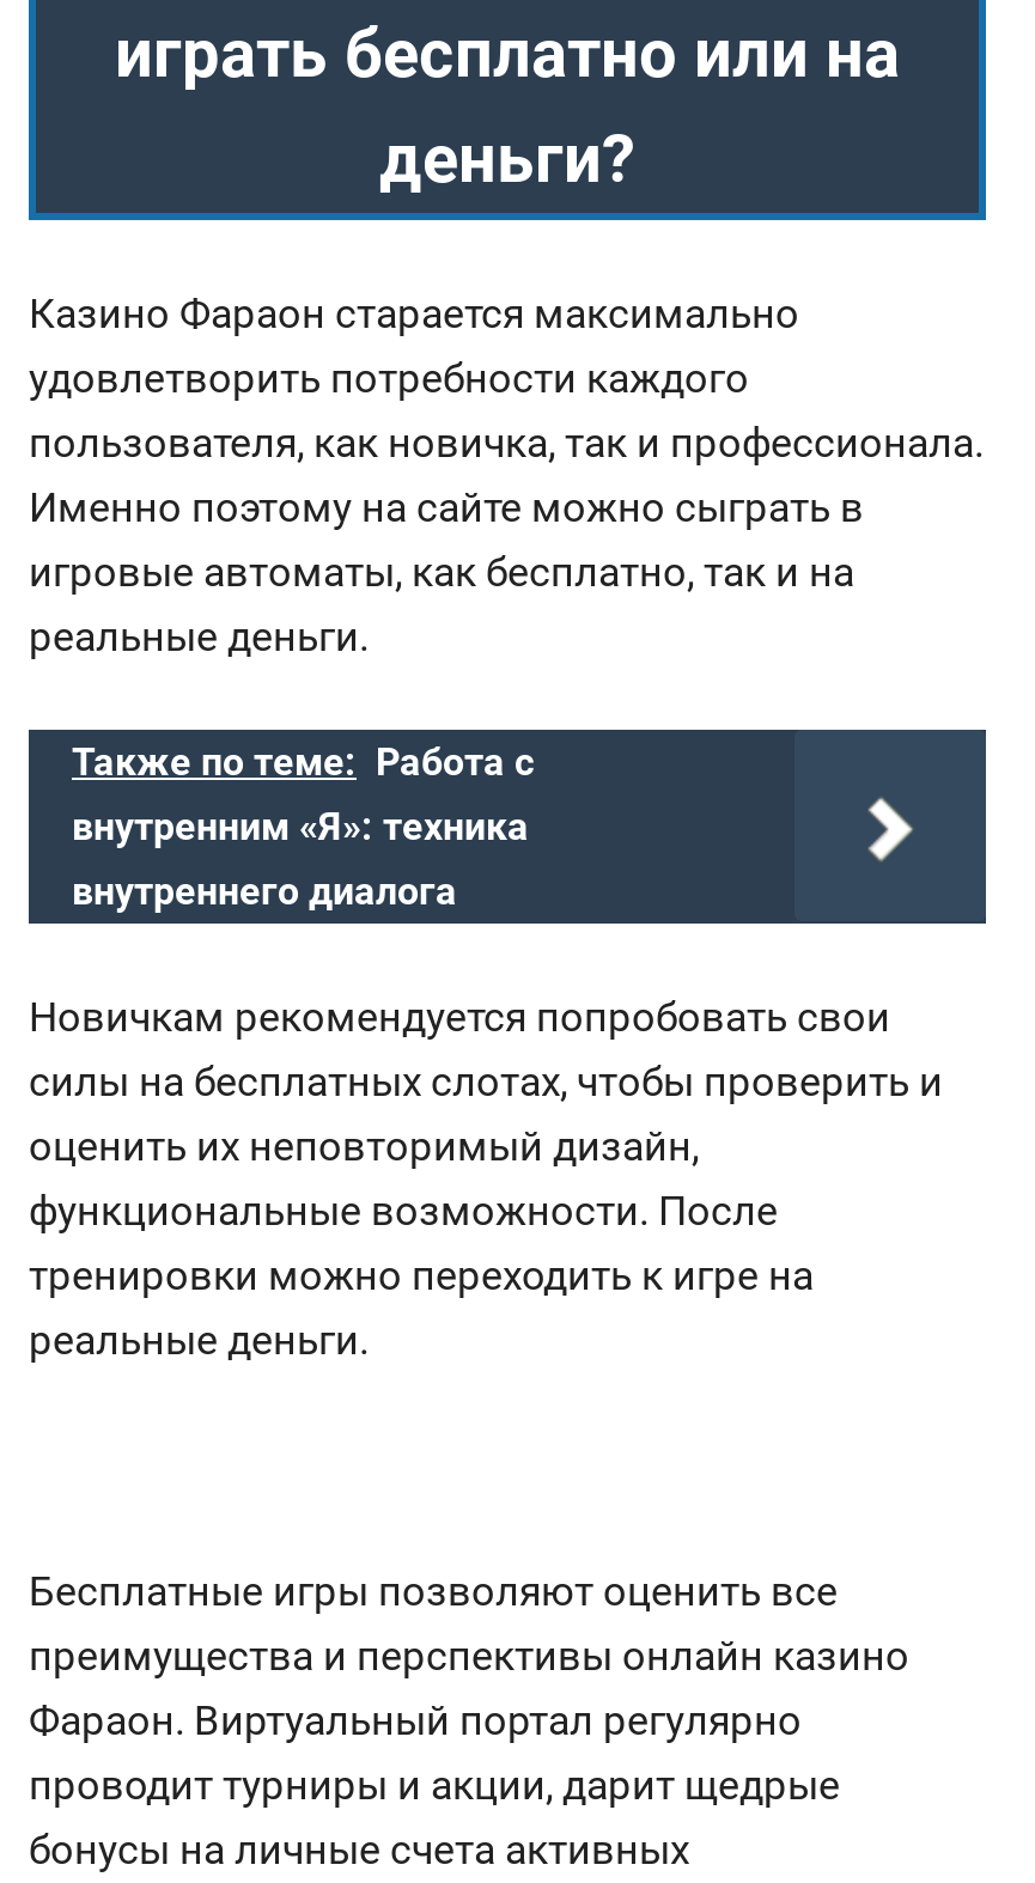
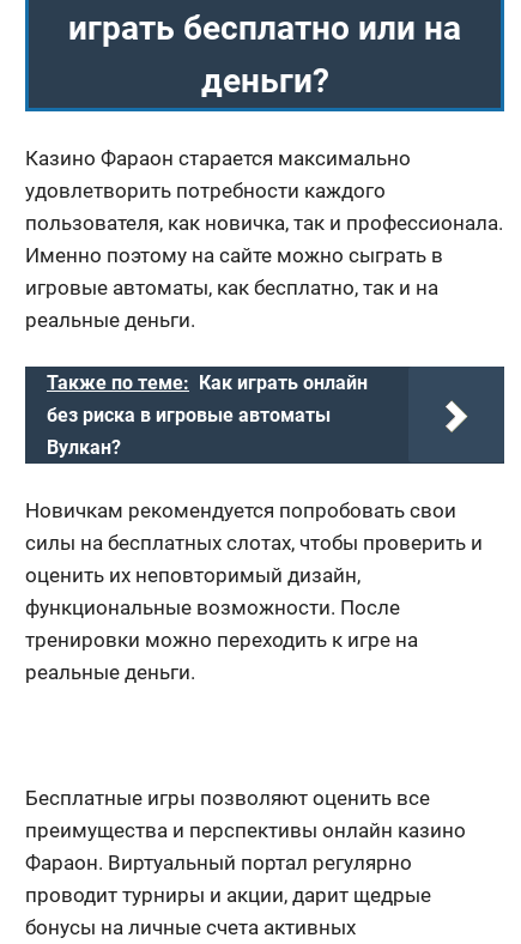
- Также по теме: Работа с
- внутренним «Я»: техника
- внутреннего диалога
+ Также по теме: Как играть онлайн
+ без риска в игровые автоматы
+ Вулкан?
